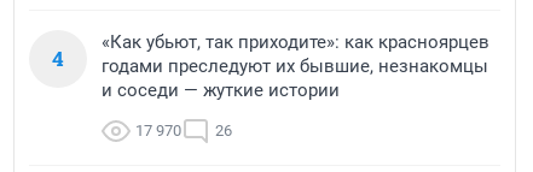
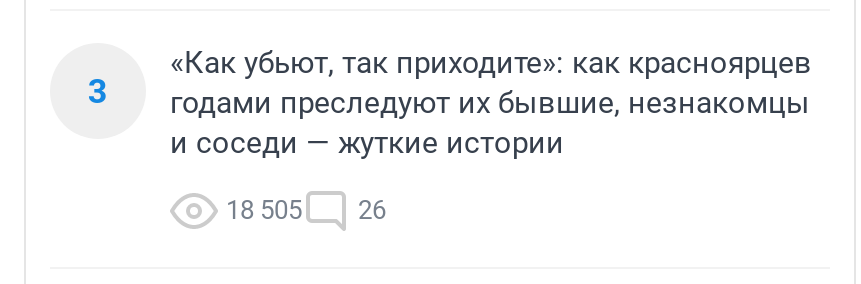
- 4 годами преследуют их бывшие, незнакомцы
+ 3 годами преследуют их бывшие, незнакомцы

- 17 970 26
+ 18 505 26
